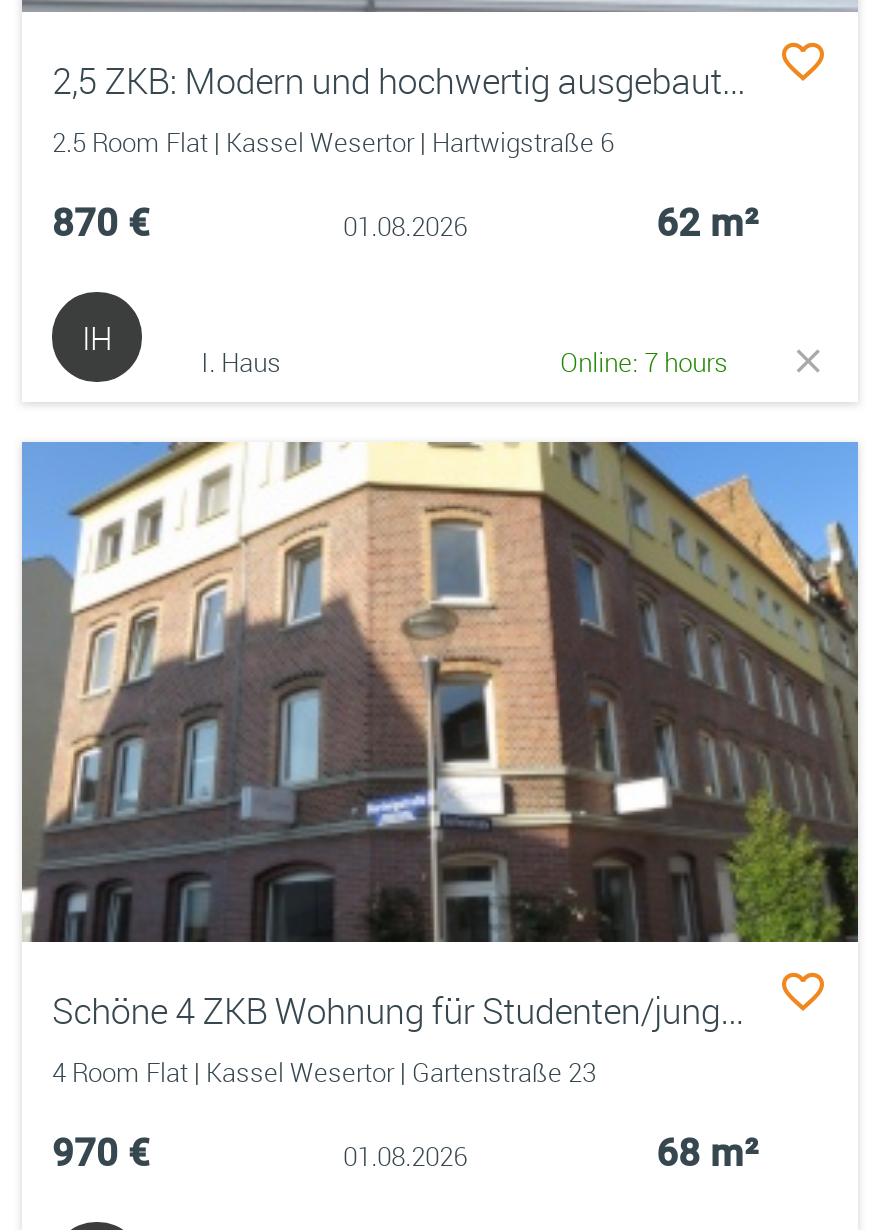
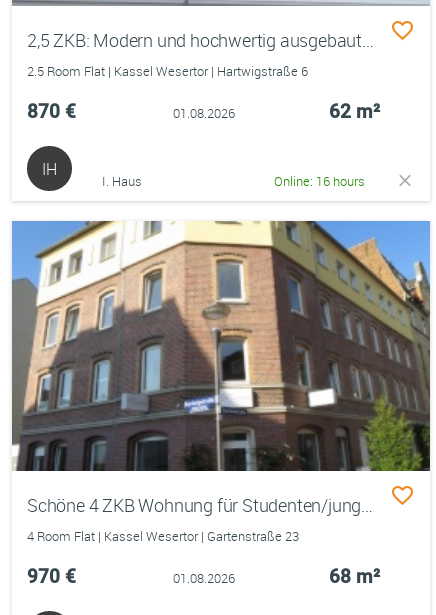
- Online: 7 hours
+ Online: 16 hours
